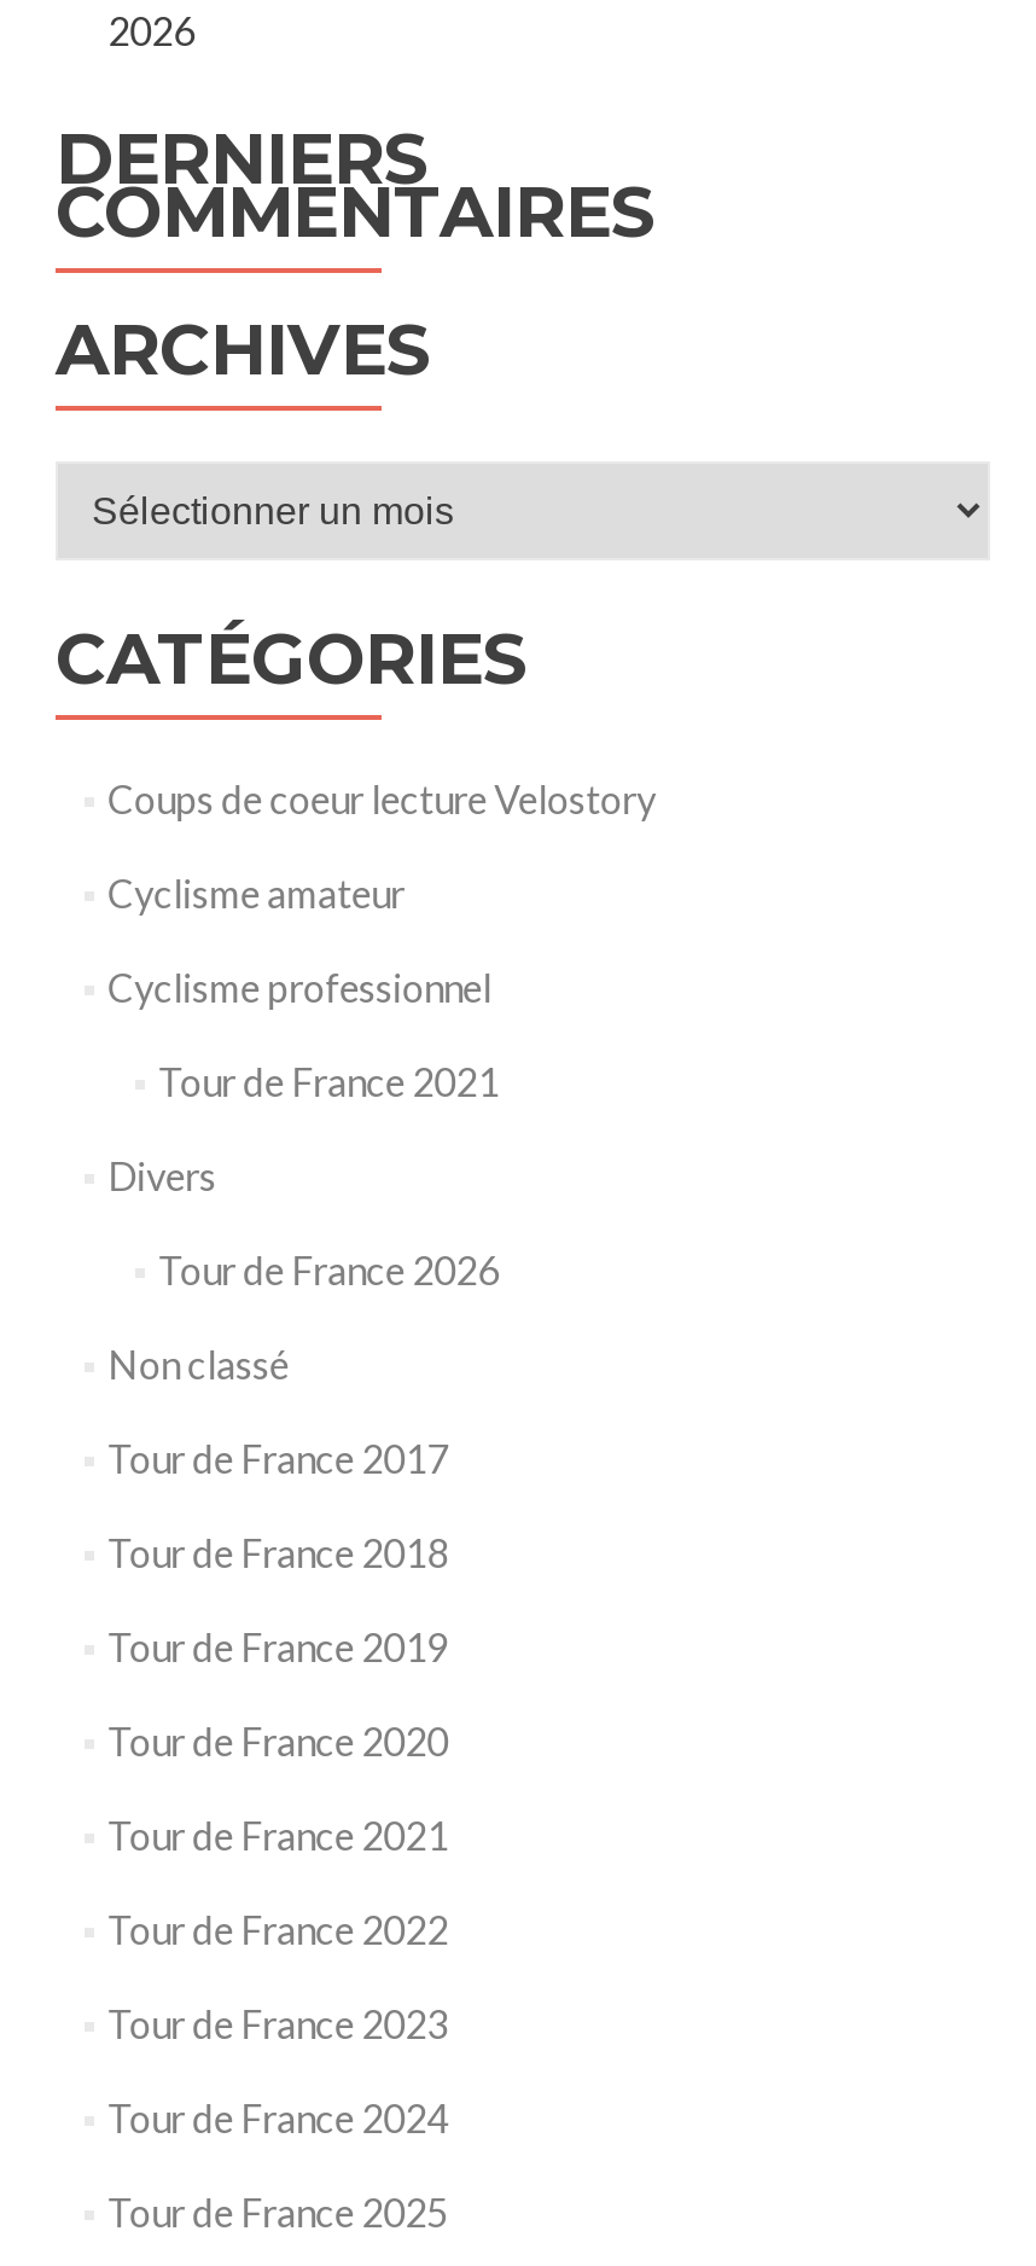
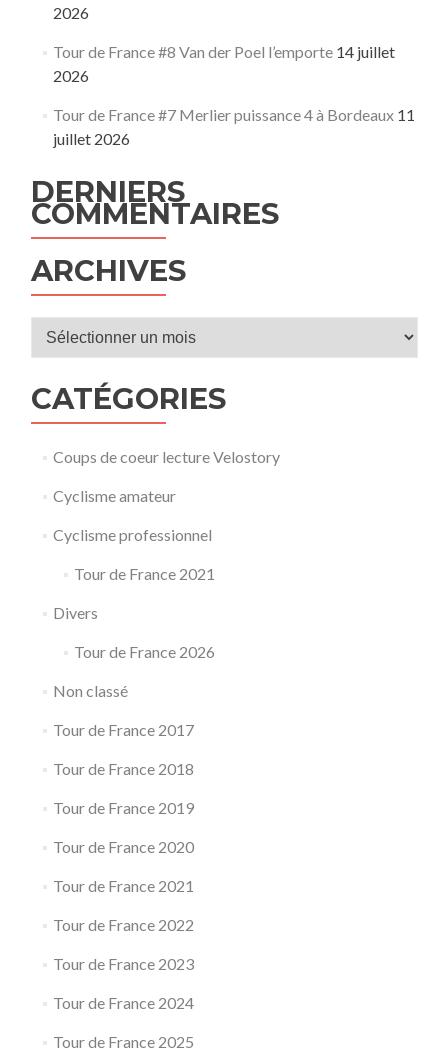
+ Tour de France #8 Van der Poel l’emporte 14 juillet
+ 2026
+ Tour de France #7 Merlier puissance 4 à Bordeaux 11
+ juillet 2026
